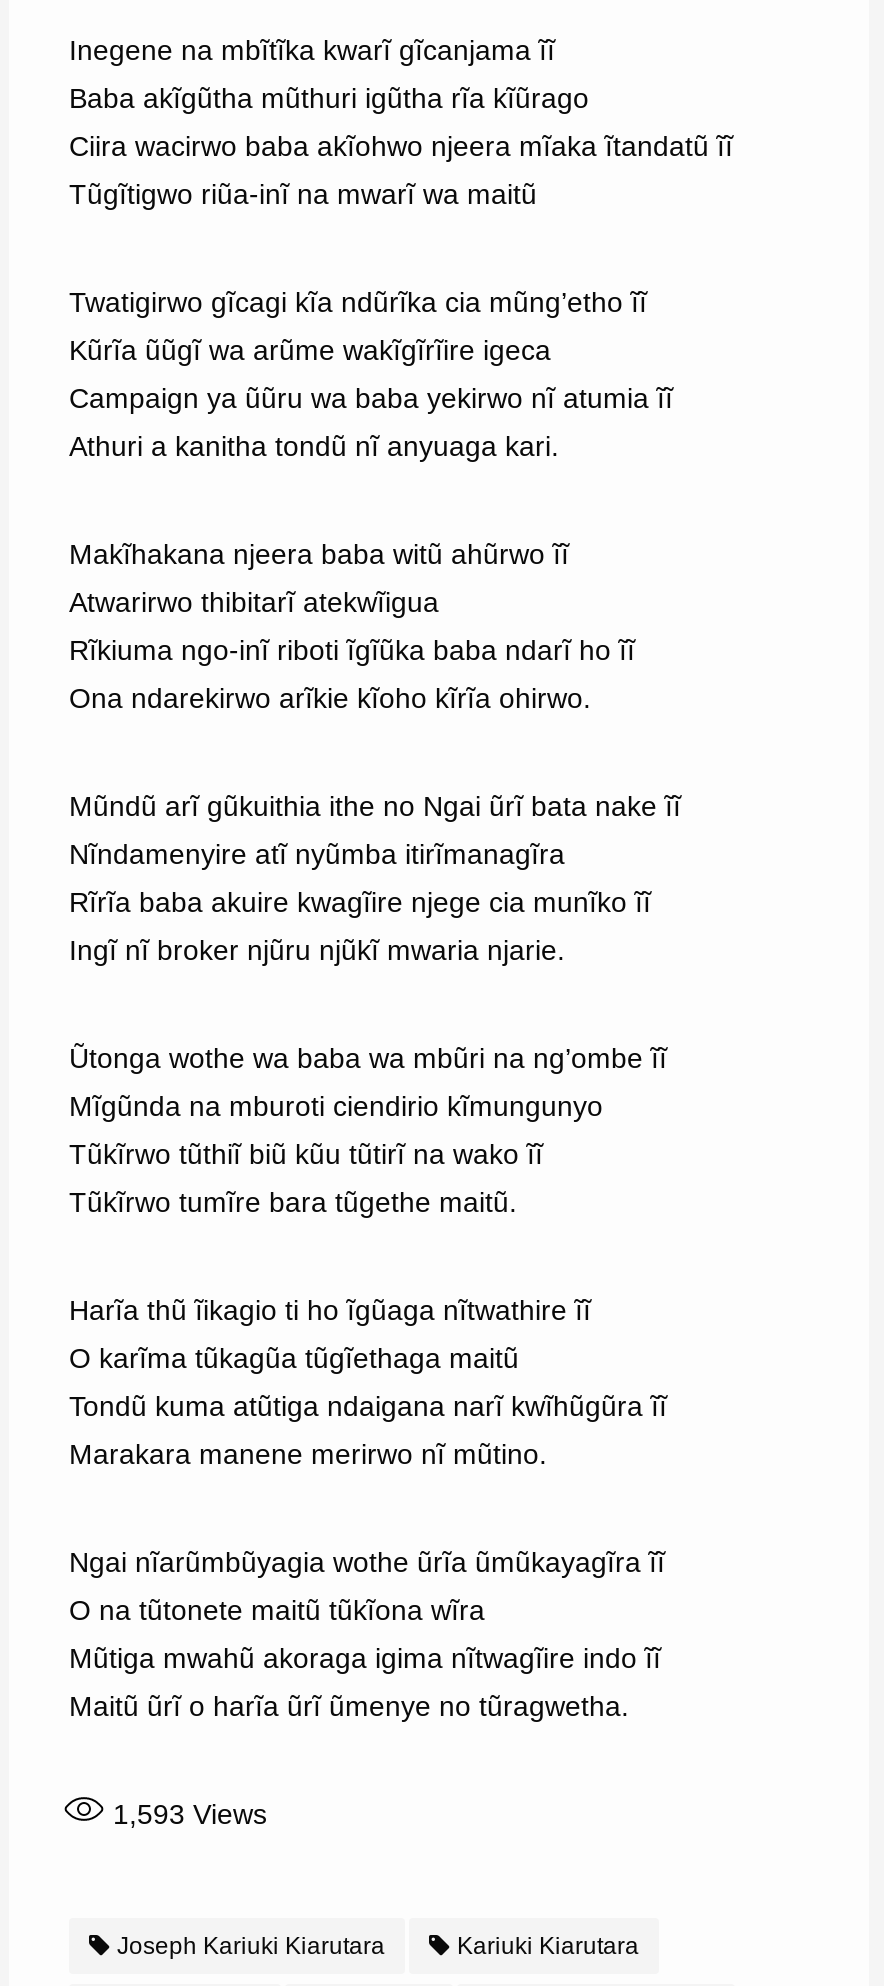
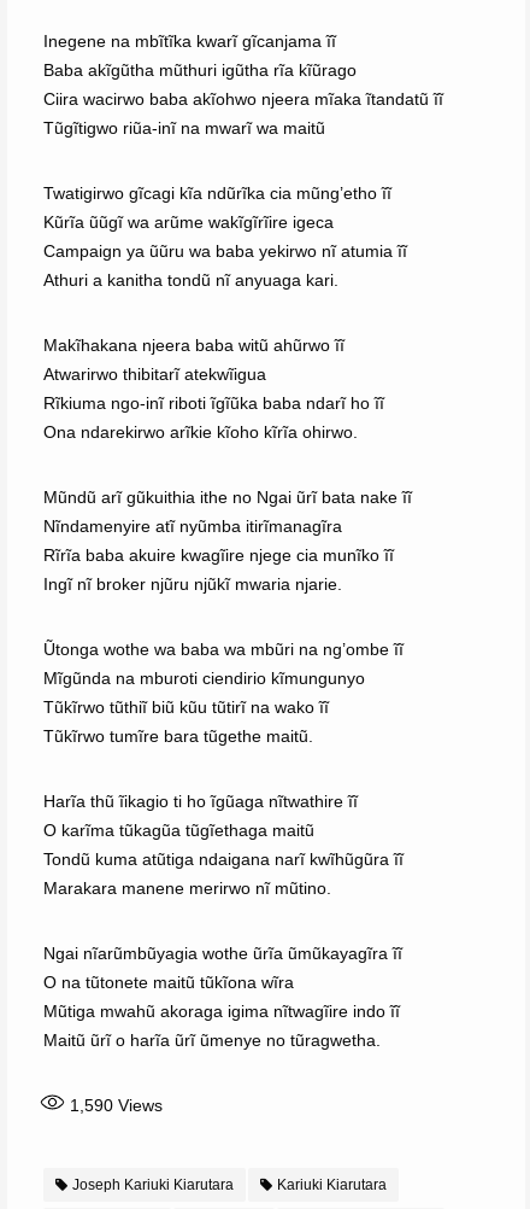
- 1,593 Views
+ 1,590 Views
